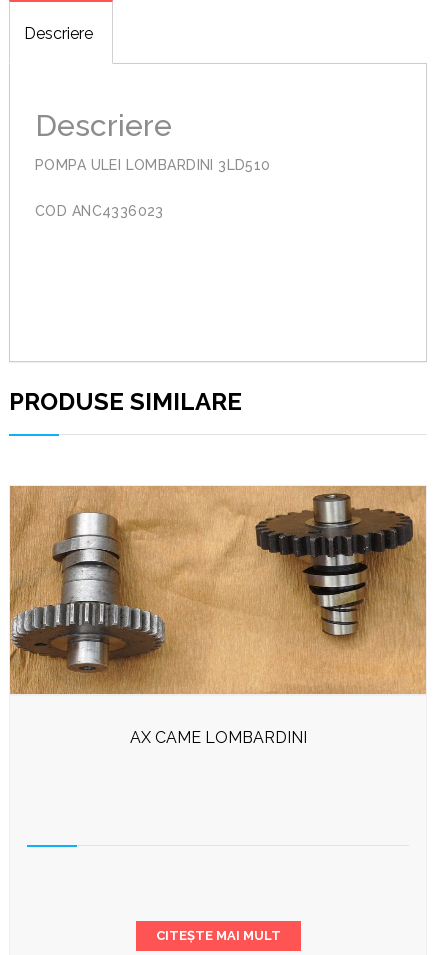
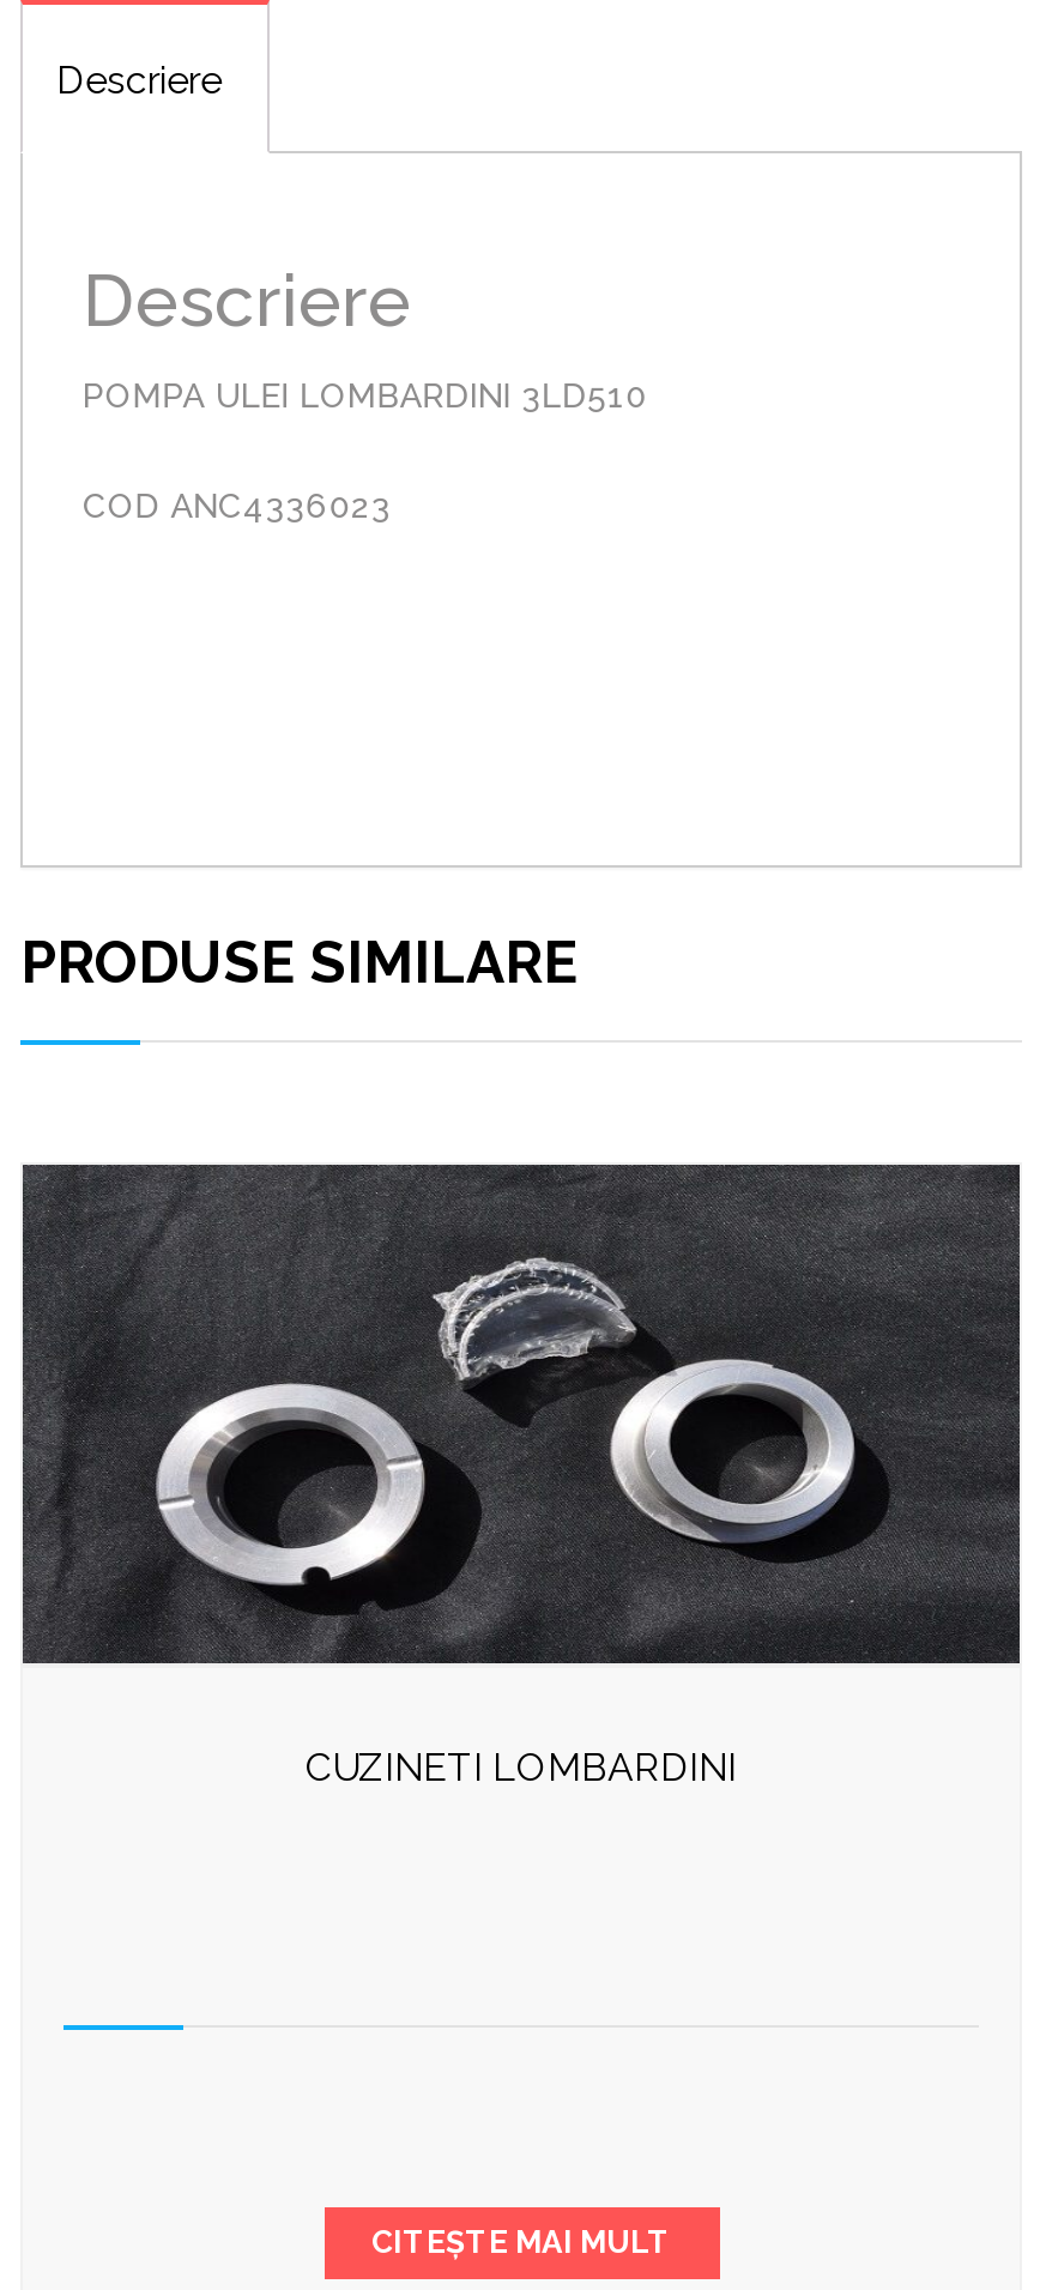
- [image]
- AX CAME LOMBARDINI
+ [image]
+ CUZINETI LOMBARDINI
